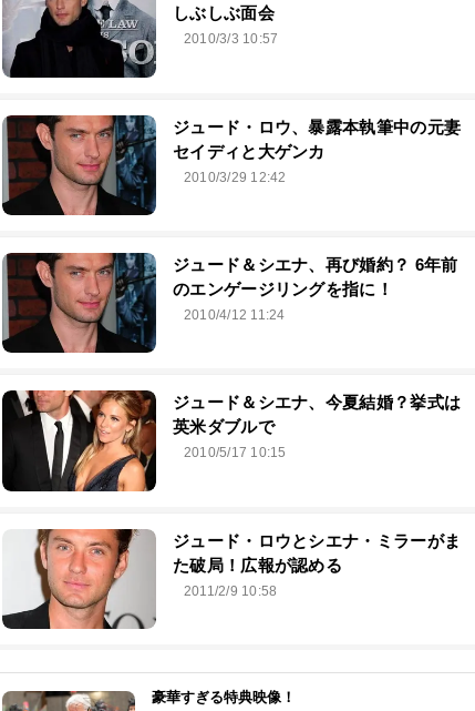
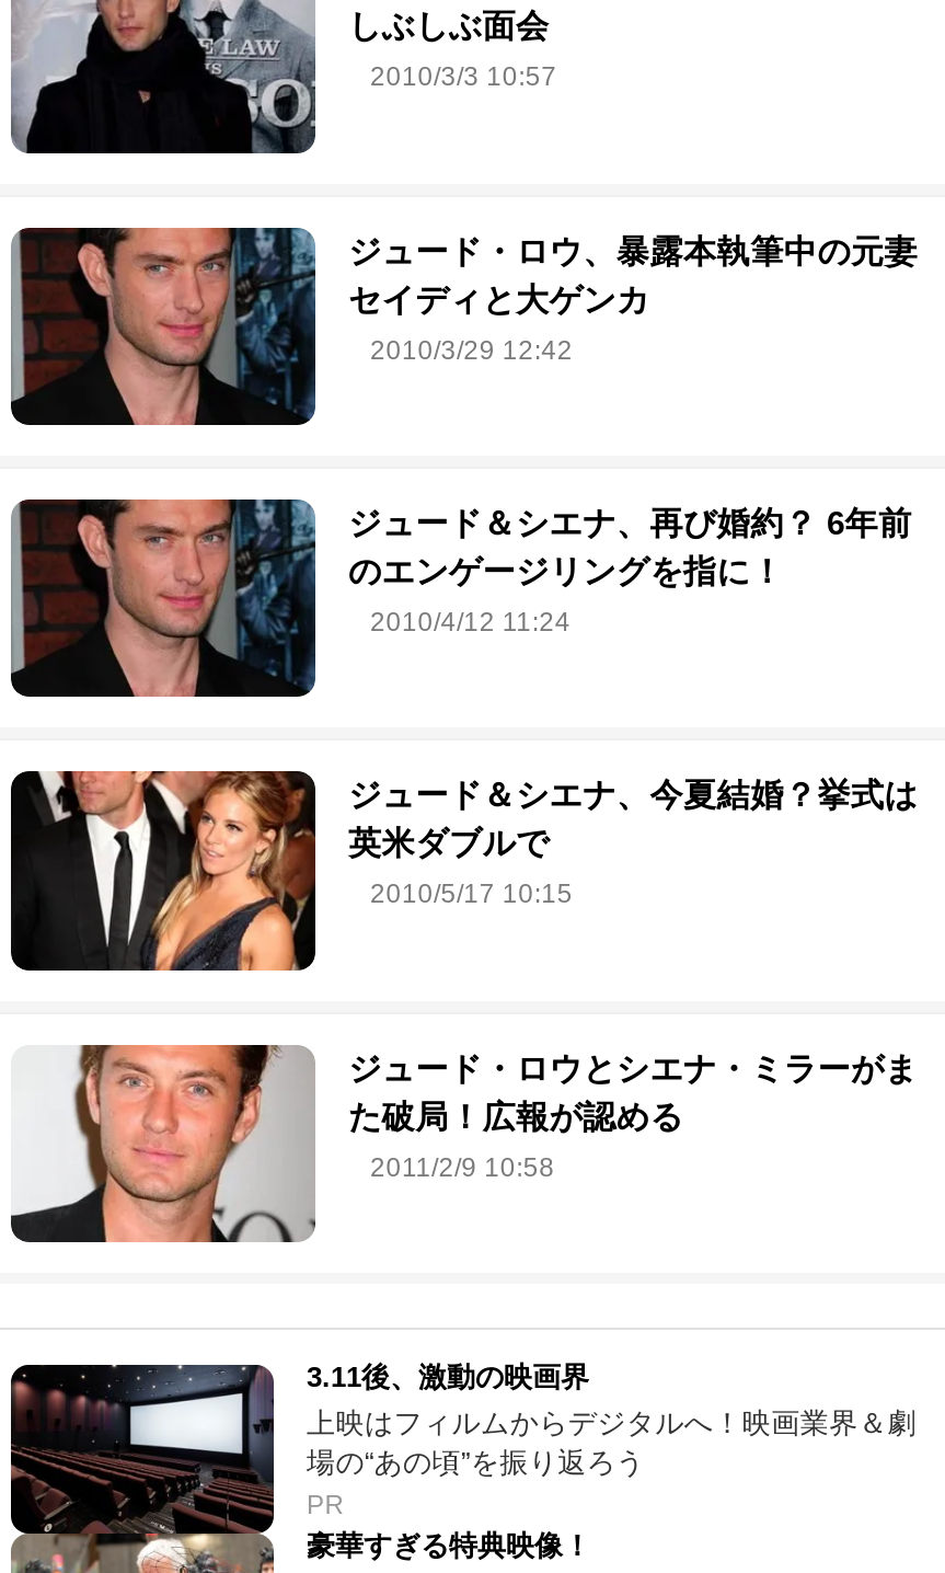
+ [image]
+ 3.11後、激動の映画界
+ 上映はフィルムからデジタルへ！映画業界＆劇
+ 場の“あの頃”を振り返ろう
+ PR
